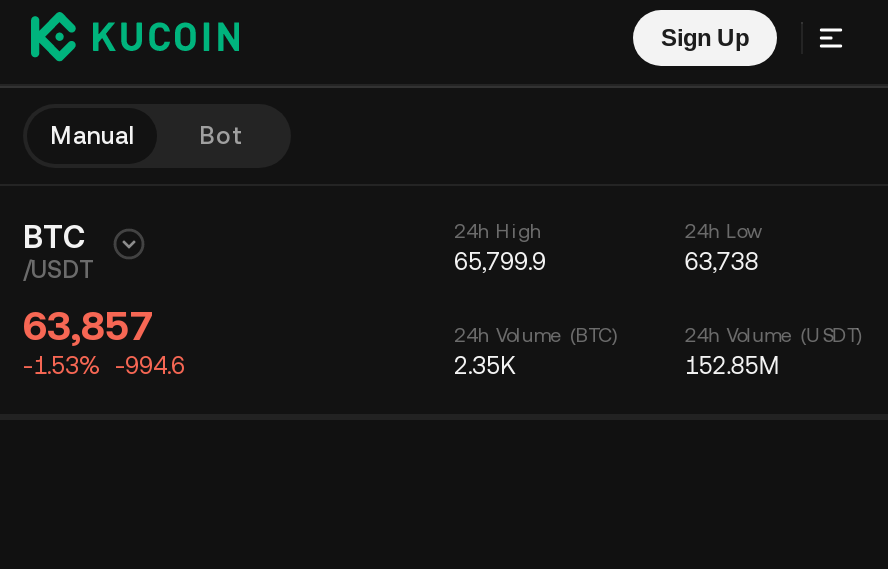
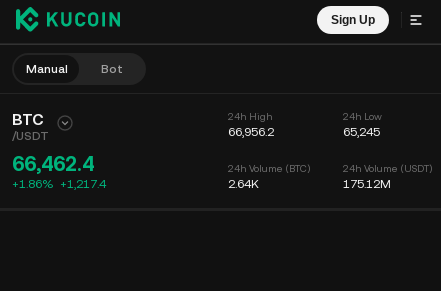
- 65,799.9
+ 66,956.2

- 63,738
+ 65,245

- 63,857
- -1.53% -994.6
+ 66,462.4
+ +1.86% +1,217.4

- 2.35K
+ 2.64K

- 152.85M
+ 175.12M
